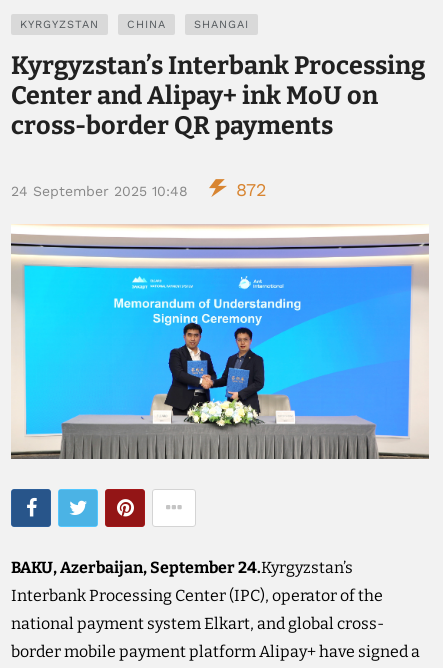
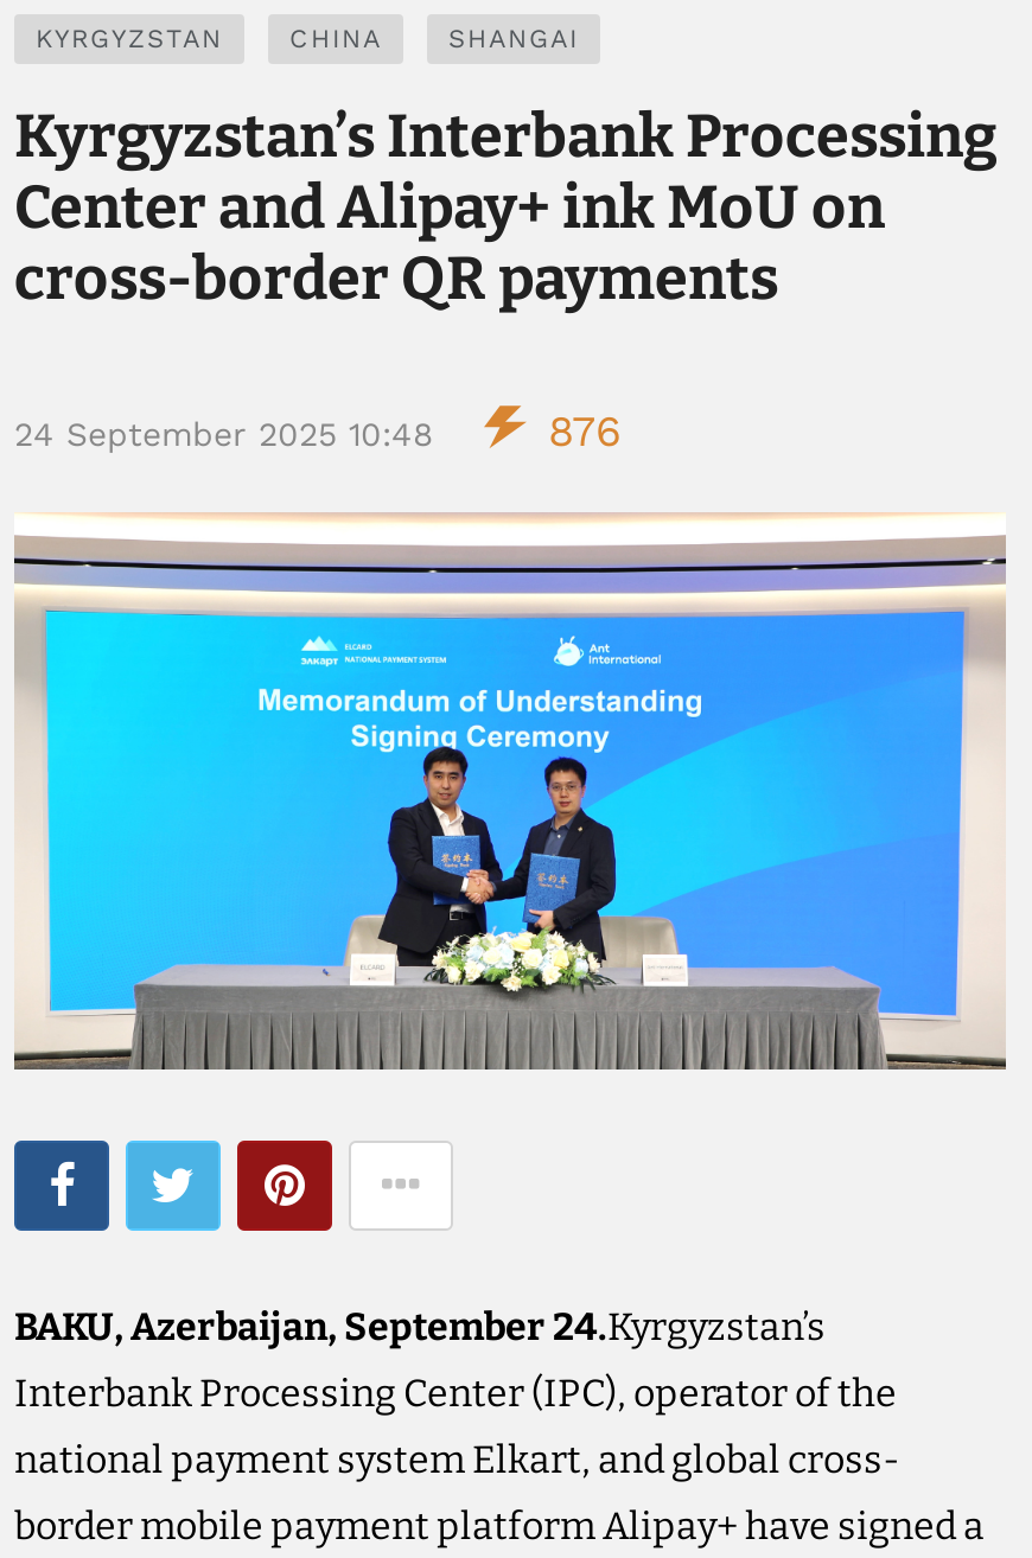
- 872
+ 876
